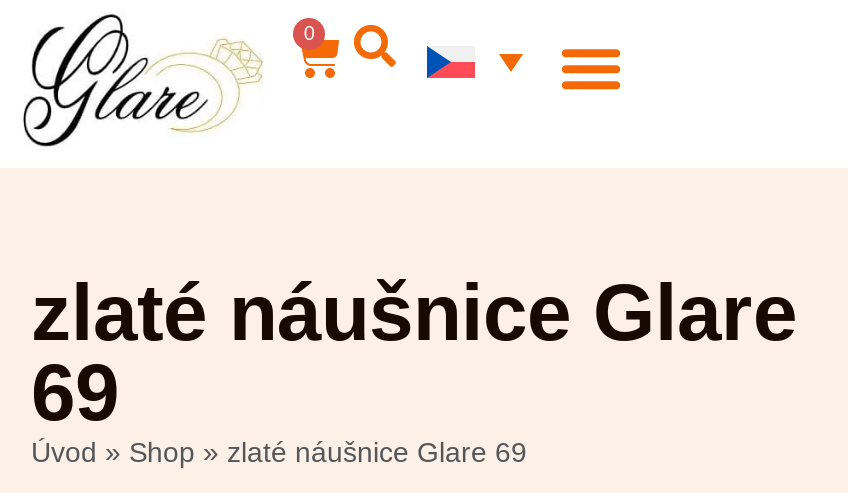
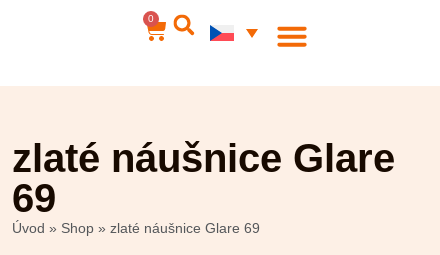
- [image]
